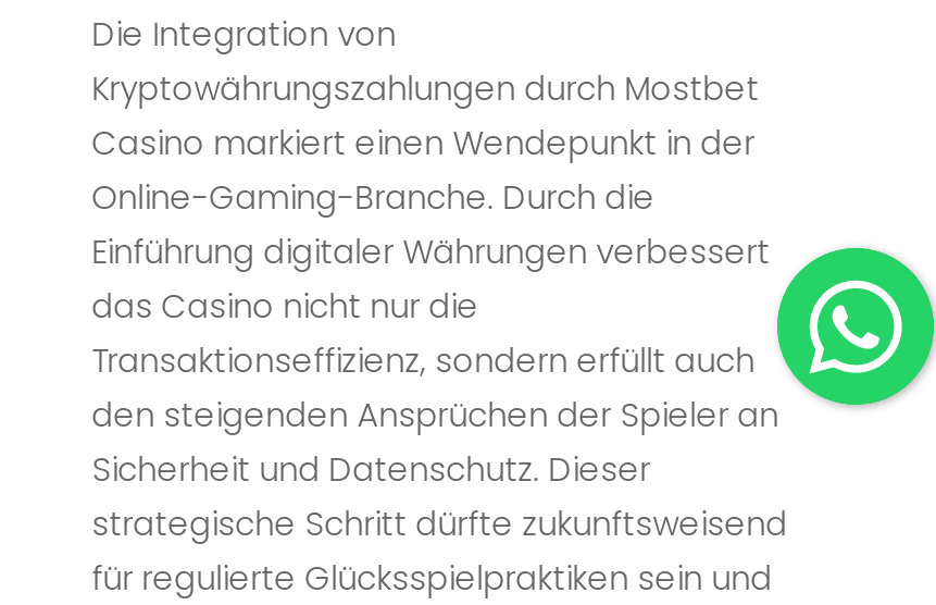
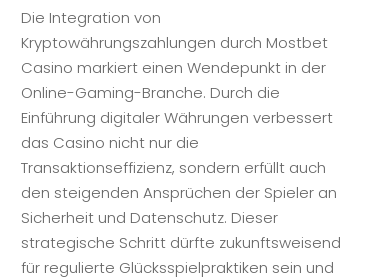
- [image]
